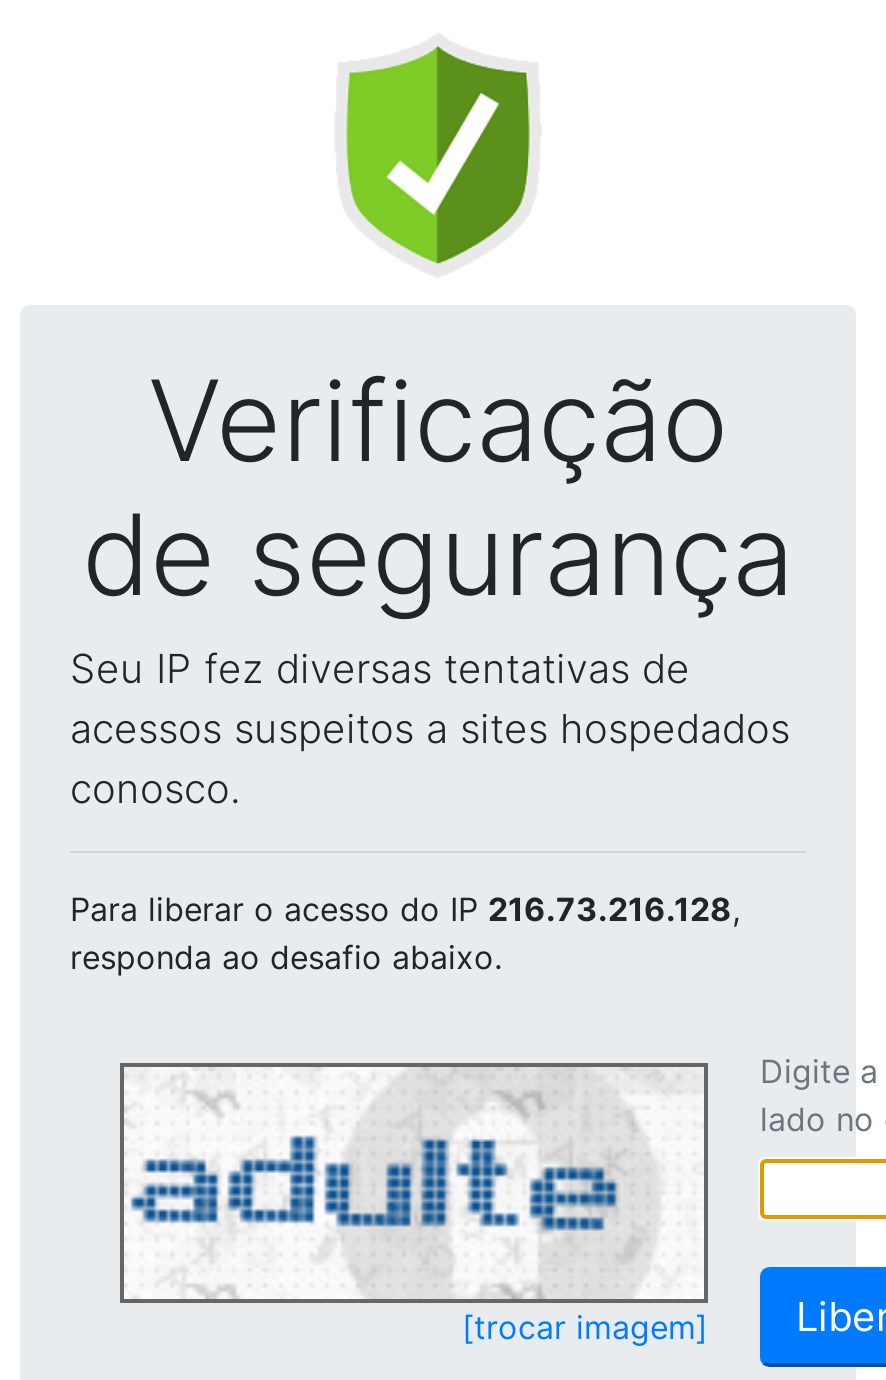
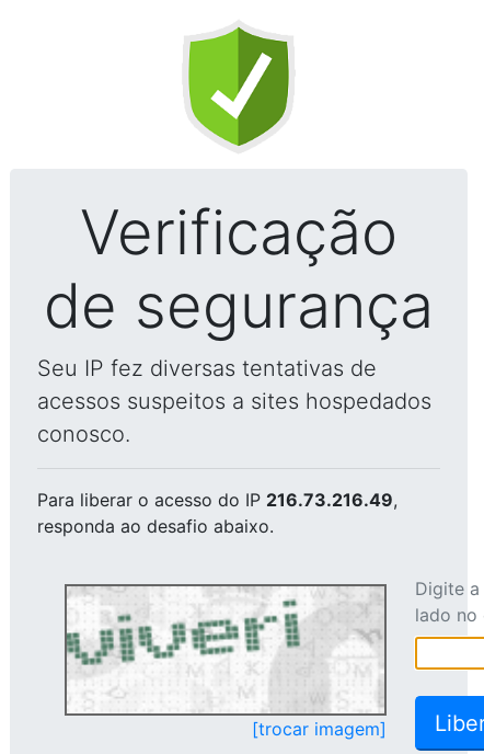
- Para liberar o acesso do IP 216.73.216.128,
+ Para liberar o acesso do IP 216.73.216.49,

- [image]
+ [image]
